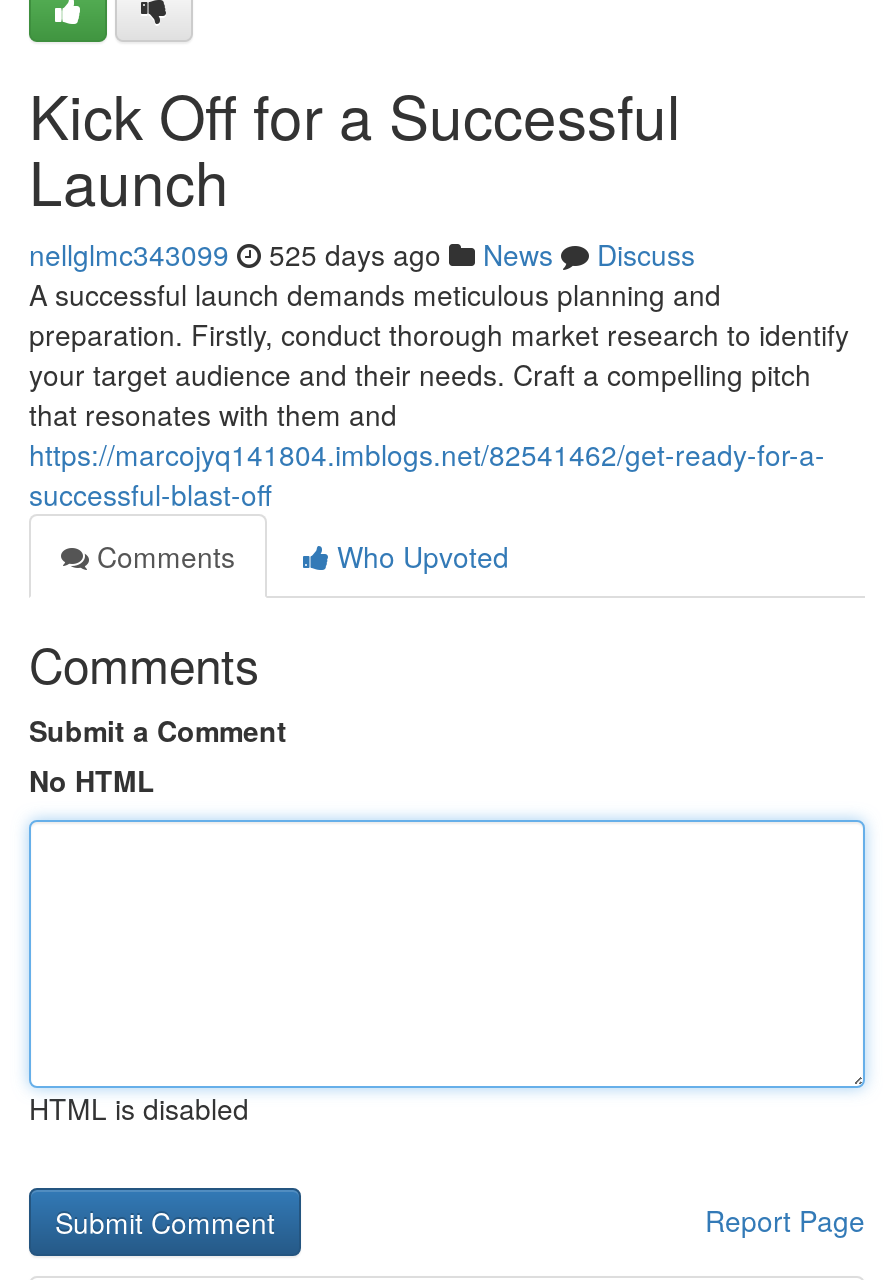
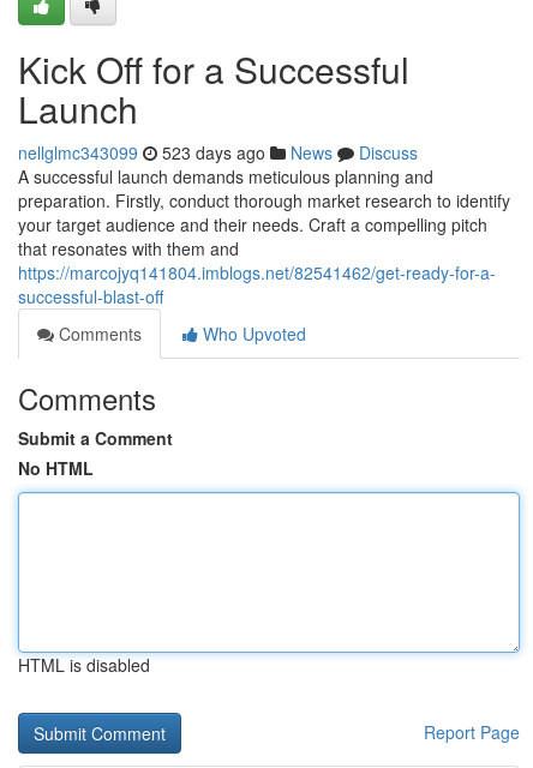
- nellglmc343099 525 days ago News Discuss
+ nellglmc343099 523 days ago News Discuss
